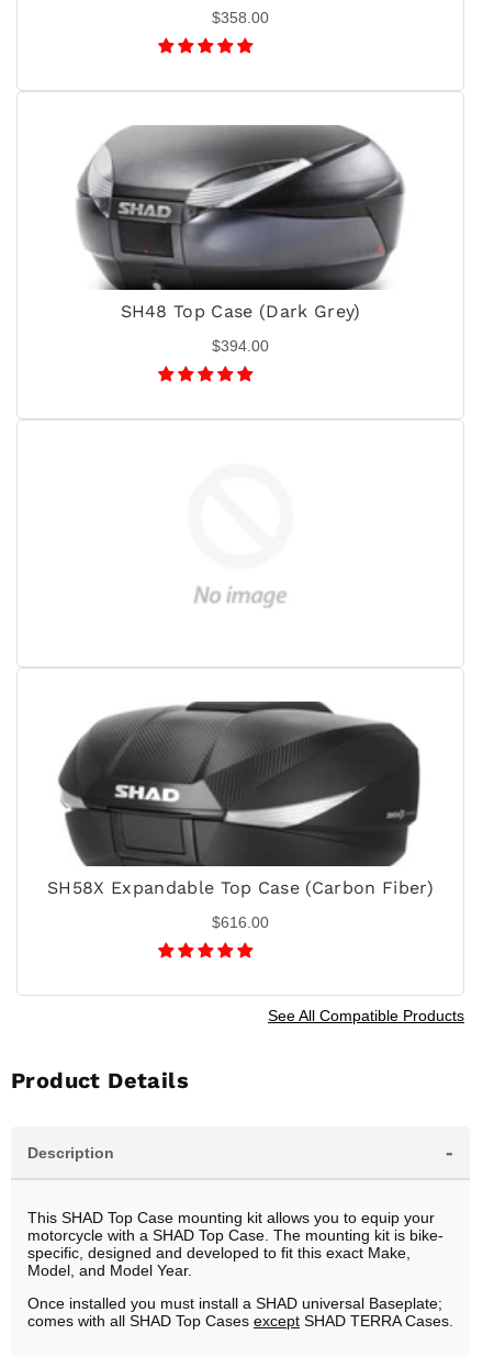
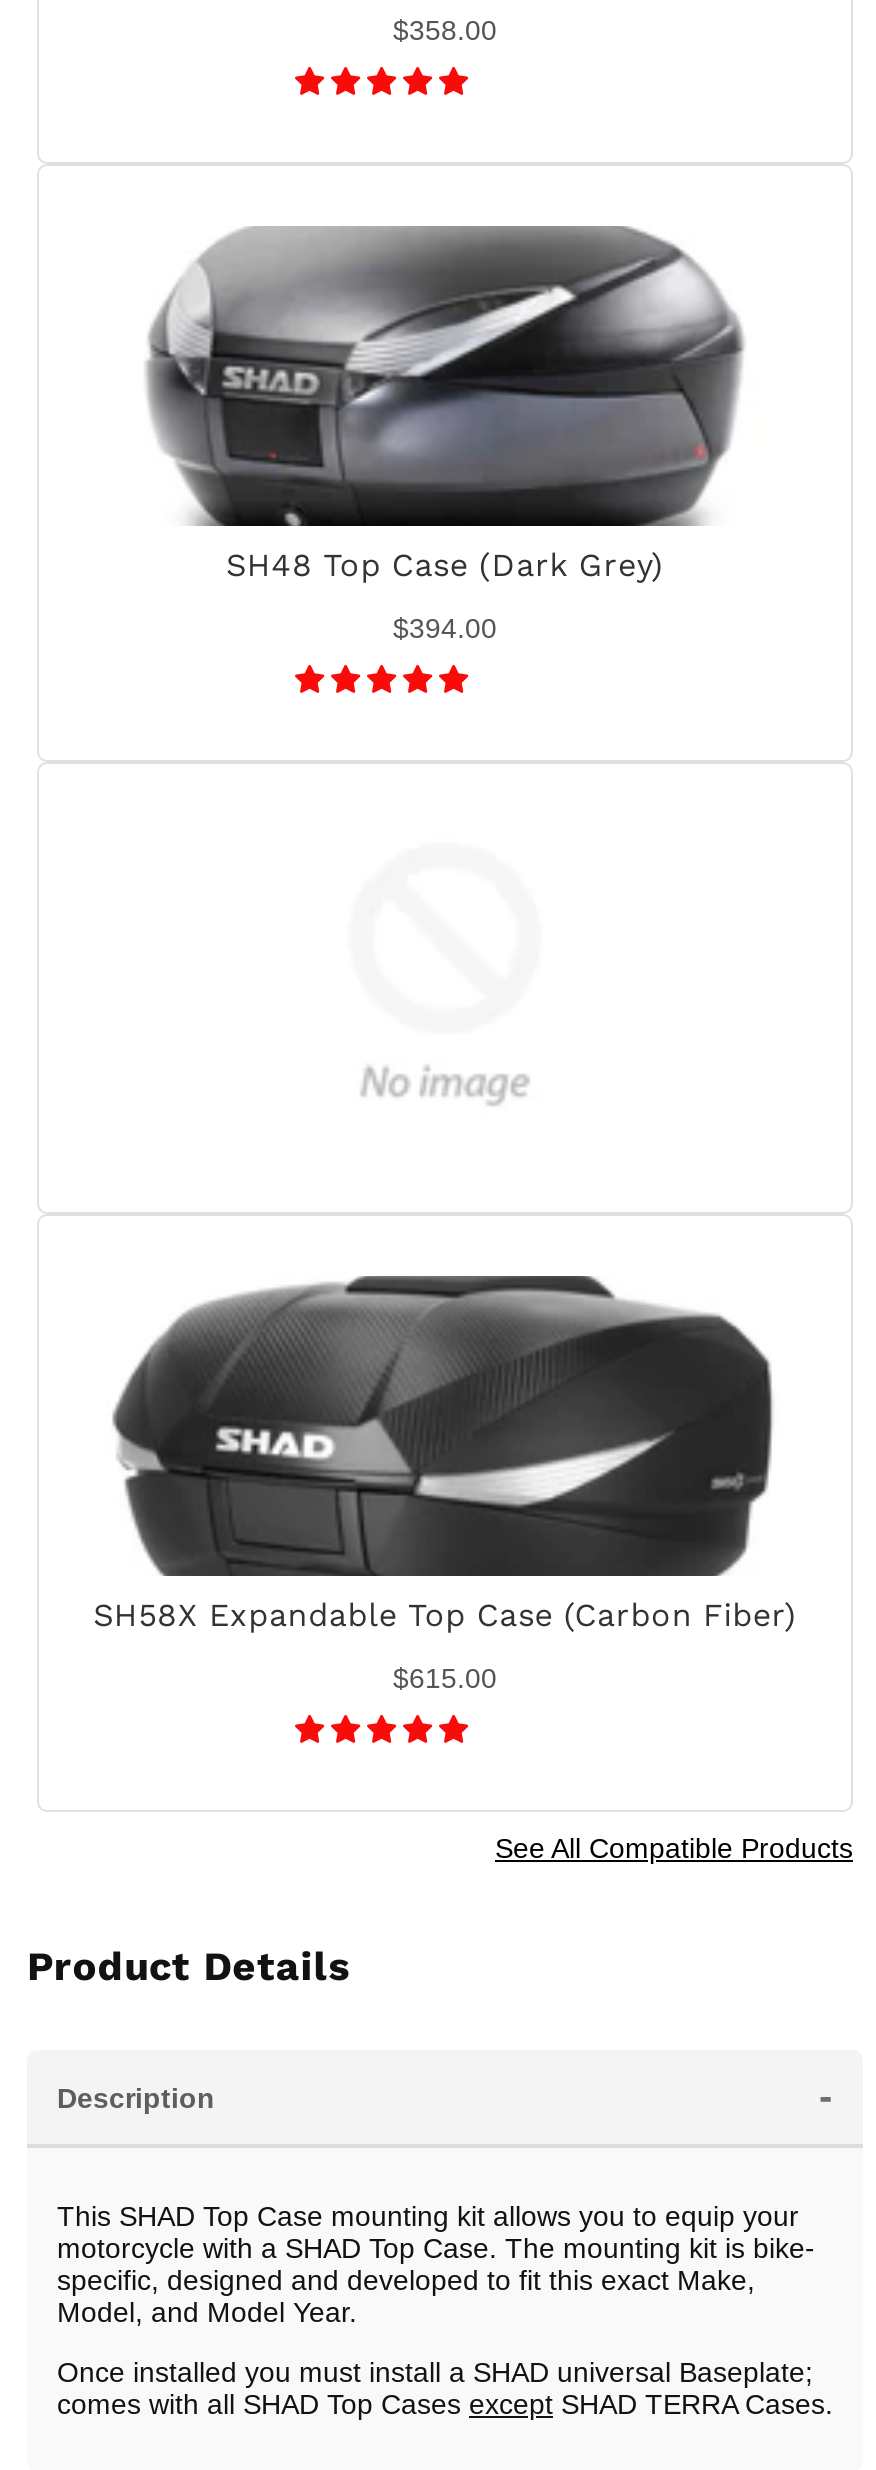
- $616.00
+ $615.00
